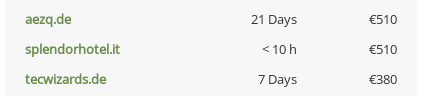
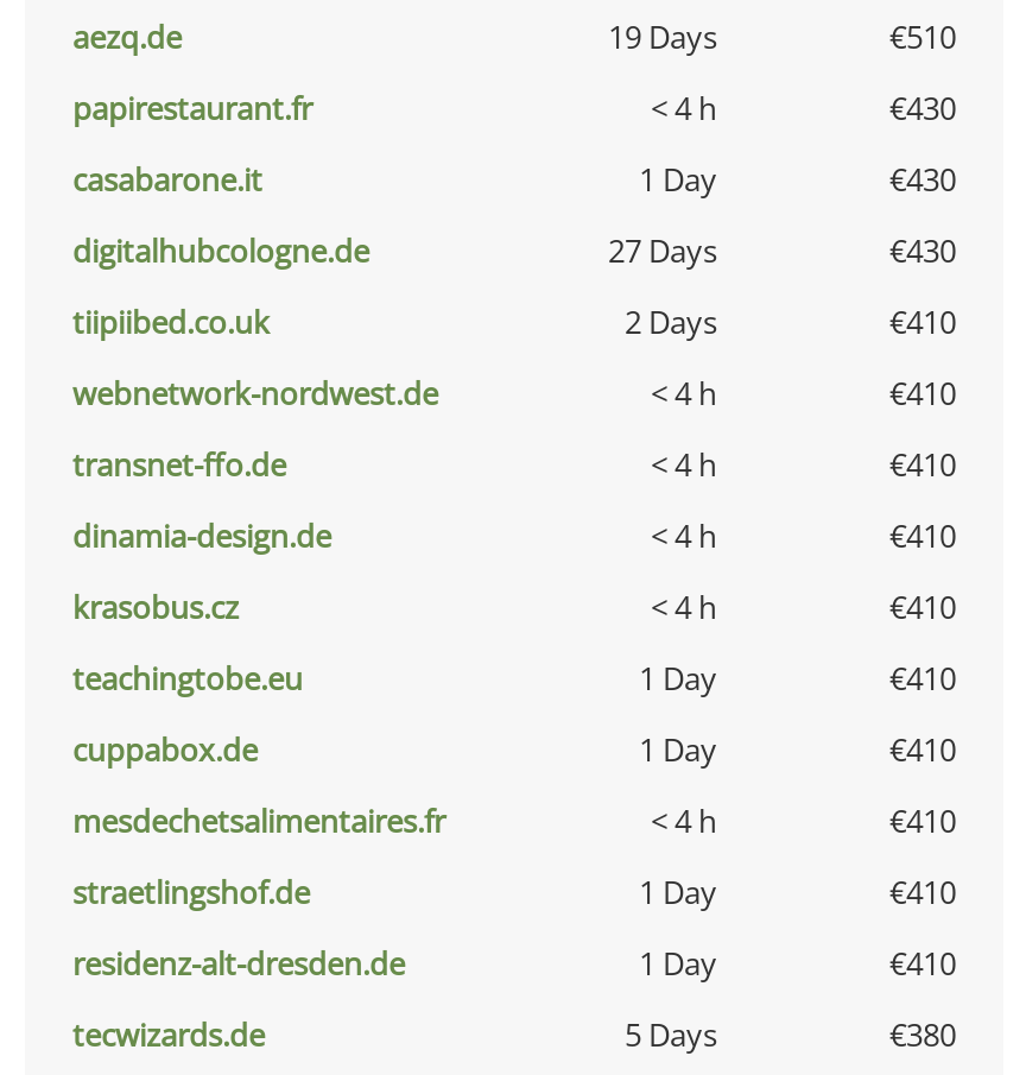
- 21 Days
+ 19 Days

- splendorhotel.it
- < 10 h
- €510
+ papirestaurant.fr
+ < 4 h
+ €430
+ casabarone.it
+ 1 Day
+ €430
+ digitalhubcologne.de
+ 27 Days
+ €430
+ tiipiibed.co.uk
+ 2 Days
+ €410
+ webnetwork-nordwest.de
+ < 4 h
+ €410
+ transnet-ffo.de
+ < 4 h
+ €410
+ dinamia-design.de
+ < 4 h
+ €410
+ krasobus.cz
+ < 4 h
+ €410
+ teachingtobe.eu
+ 1 Day
+ €410
+ cuppabox.de
+ 1 Day
+ €410
+ mesdechetsalimentaires.fr
+ < 4 h
+ €410
+ straetlingshof.de
+ 1 Day
+ €410
+ residenz-alt-dresden.de
+ 1 Day
+ €410

- 7 Days
+ 5 Days
